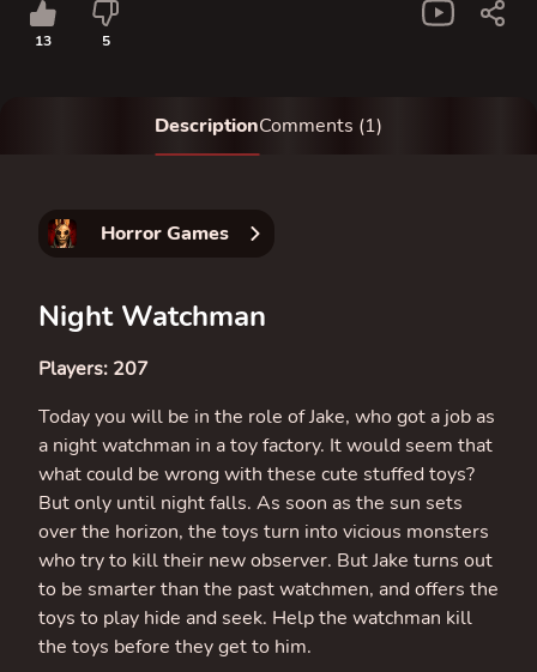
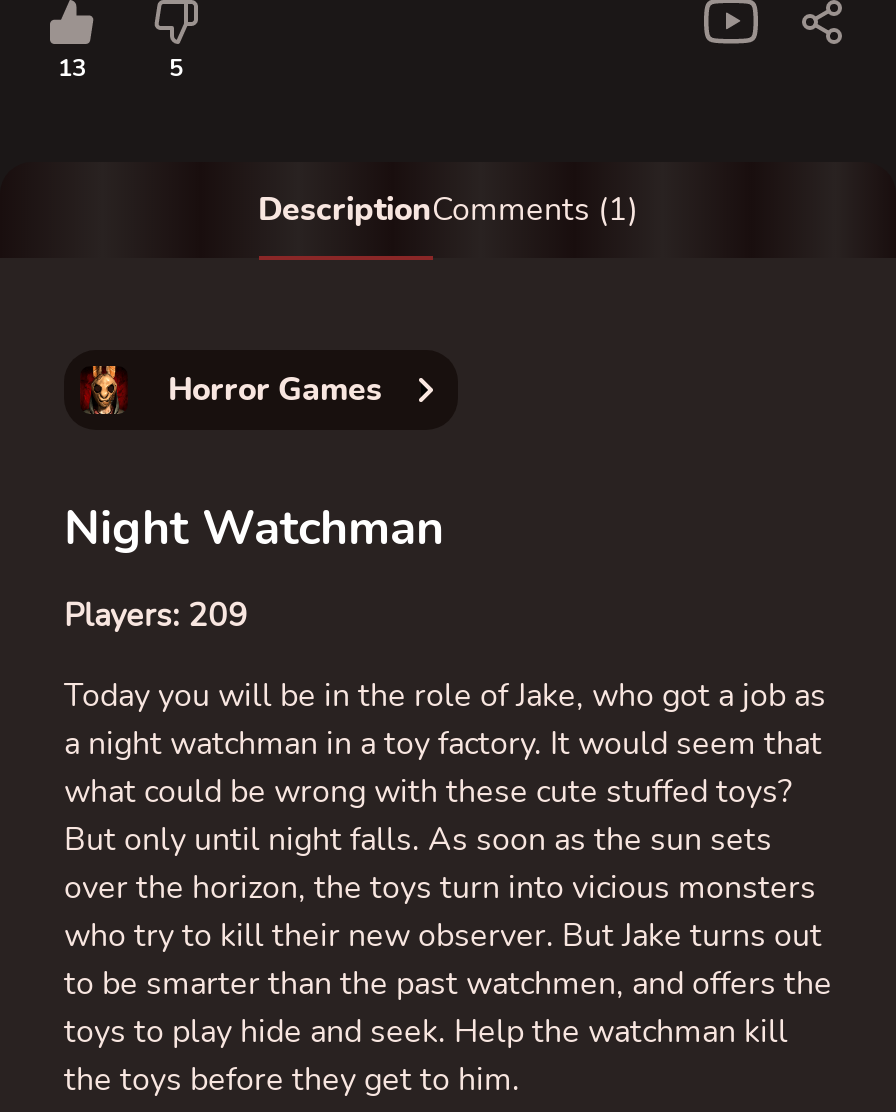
- Players: 207
+ Players: 209
